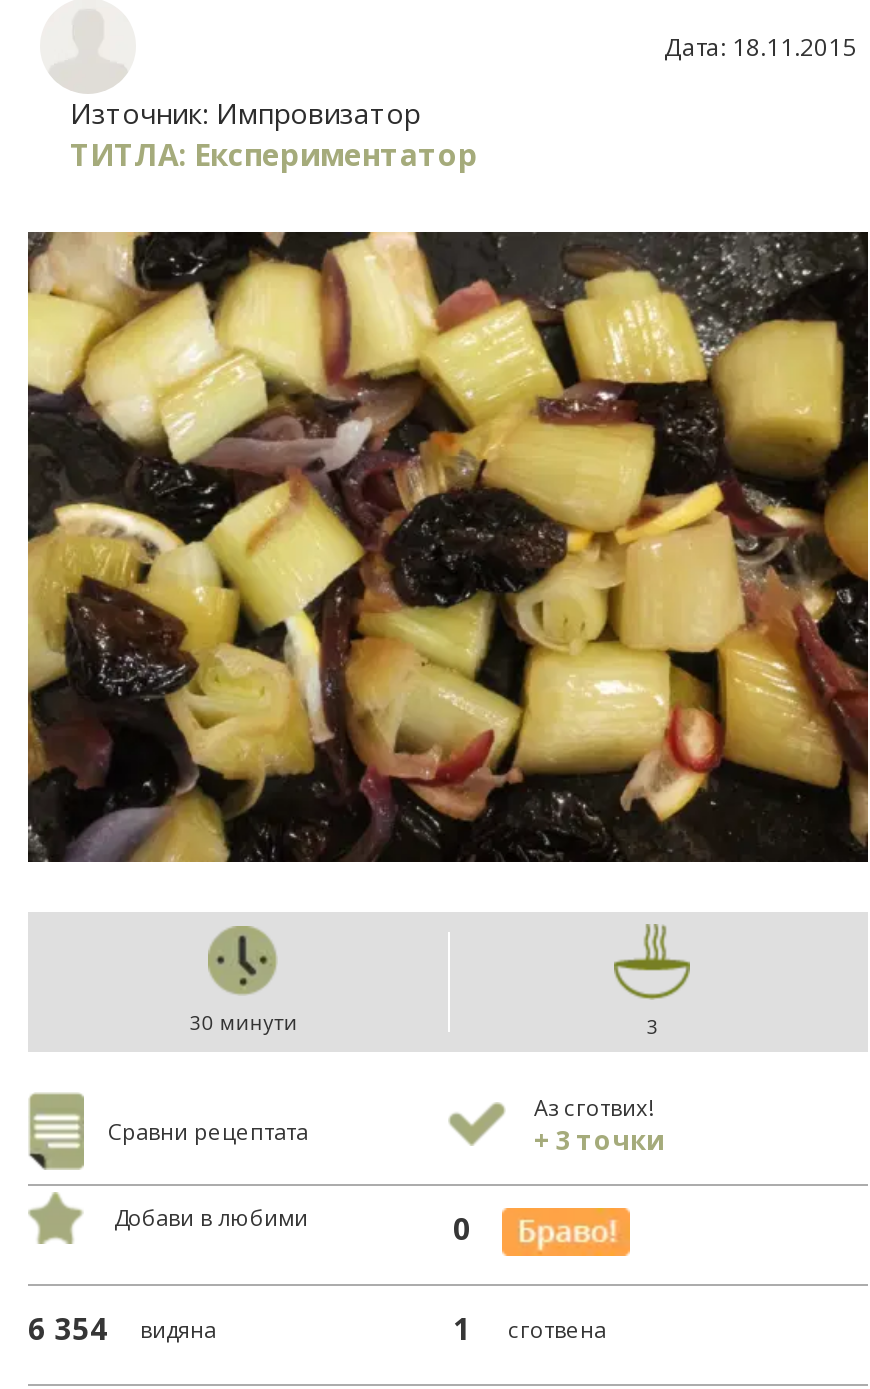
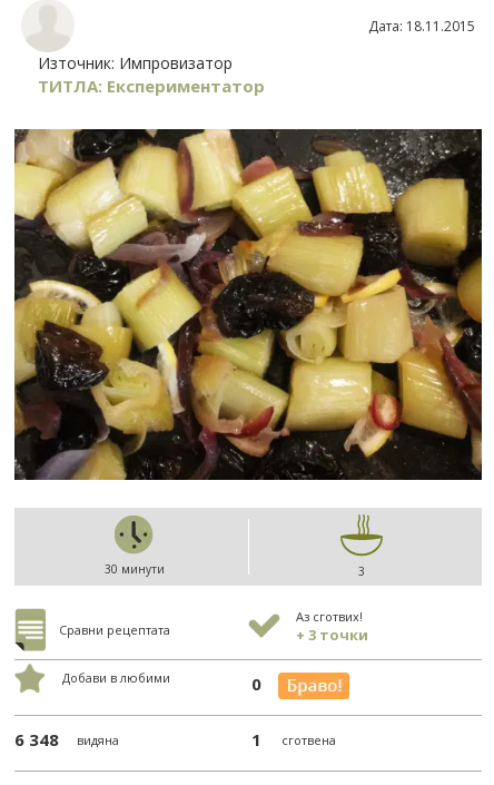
- 6 354 видяна
+ 6 348 видяна
